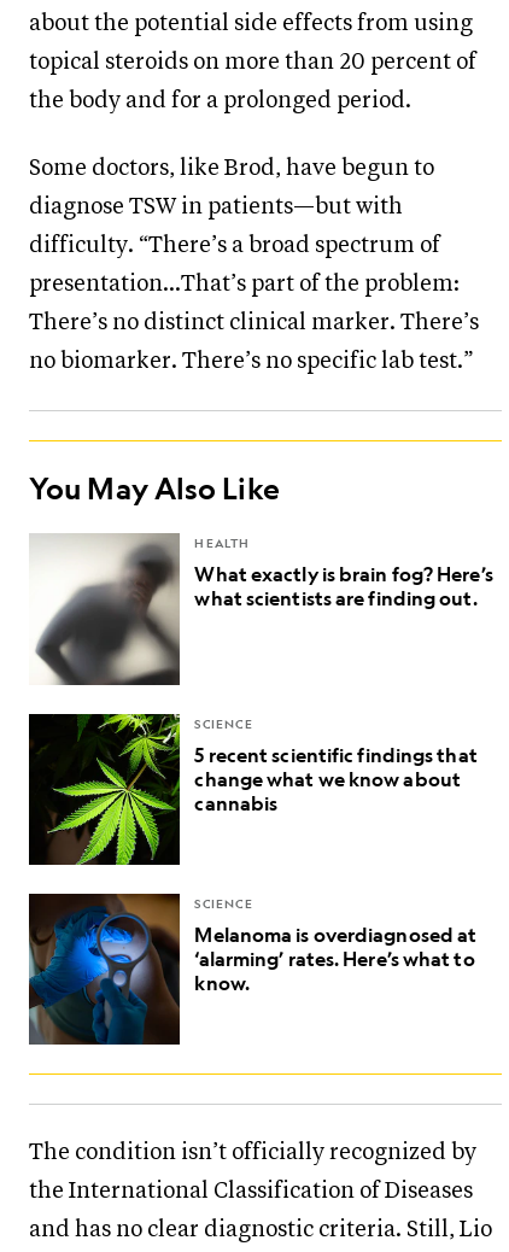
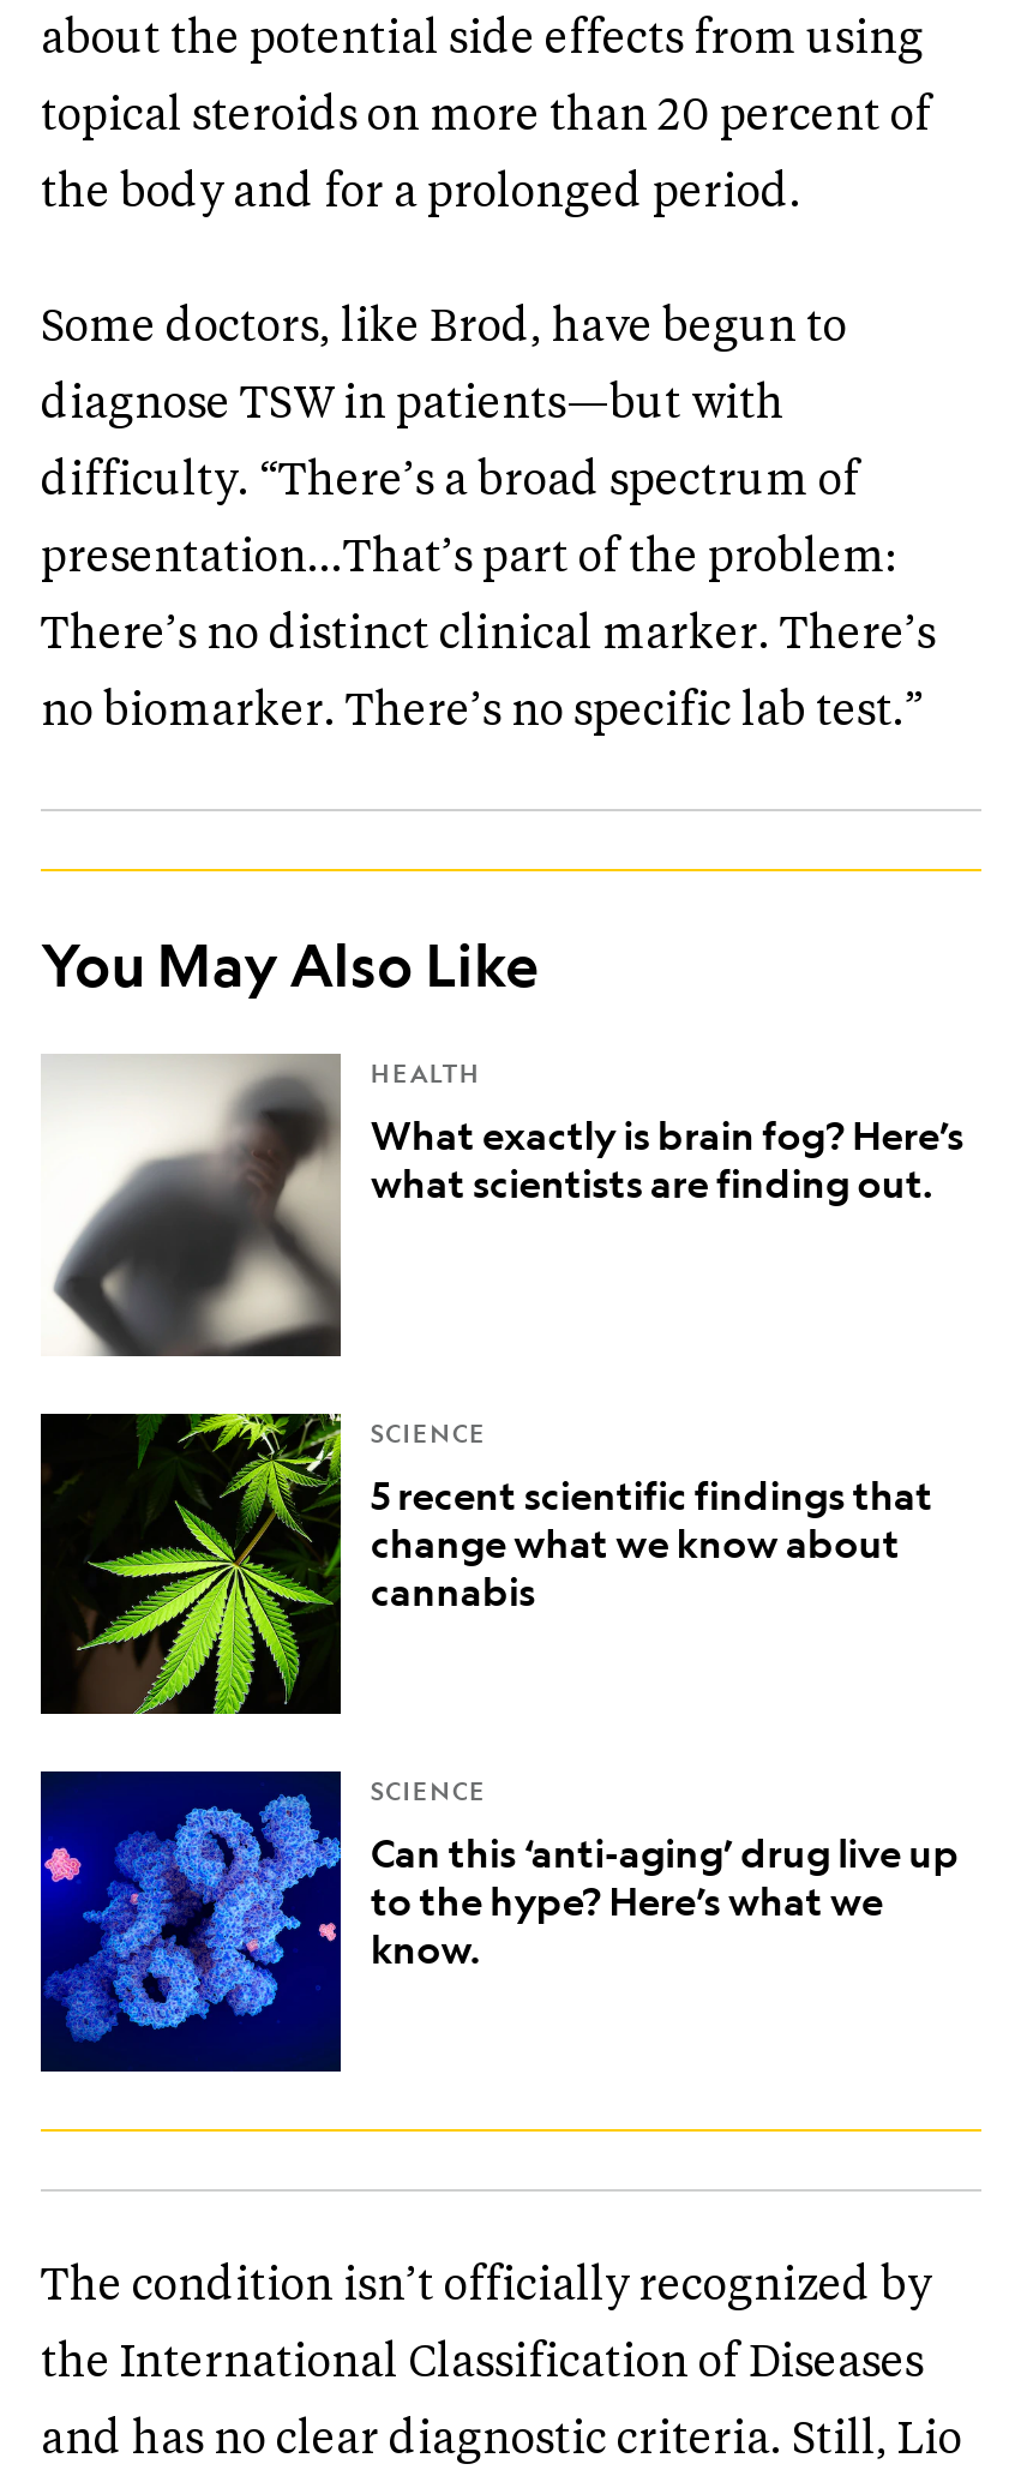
- [image]
- Melanoma is overdiagnosed at
- ‘alarming’ rates. Here’s what to
+ [image]
+ Can this ‘anti-aging’ drug live up
+ to the hype? Here’s what we
